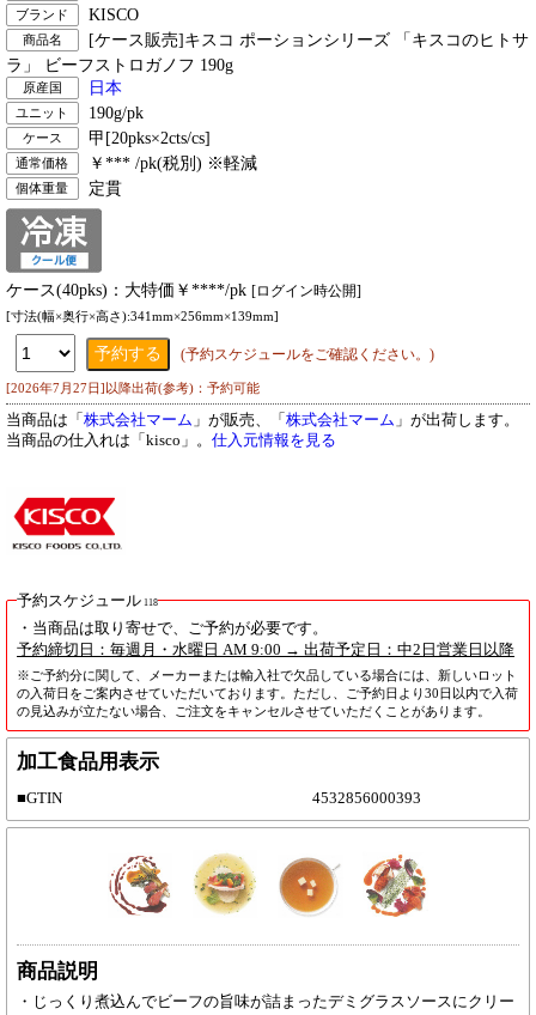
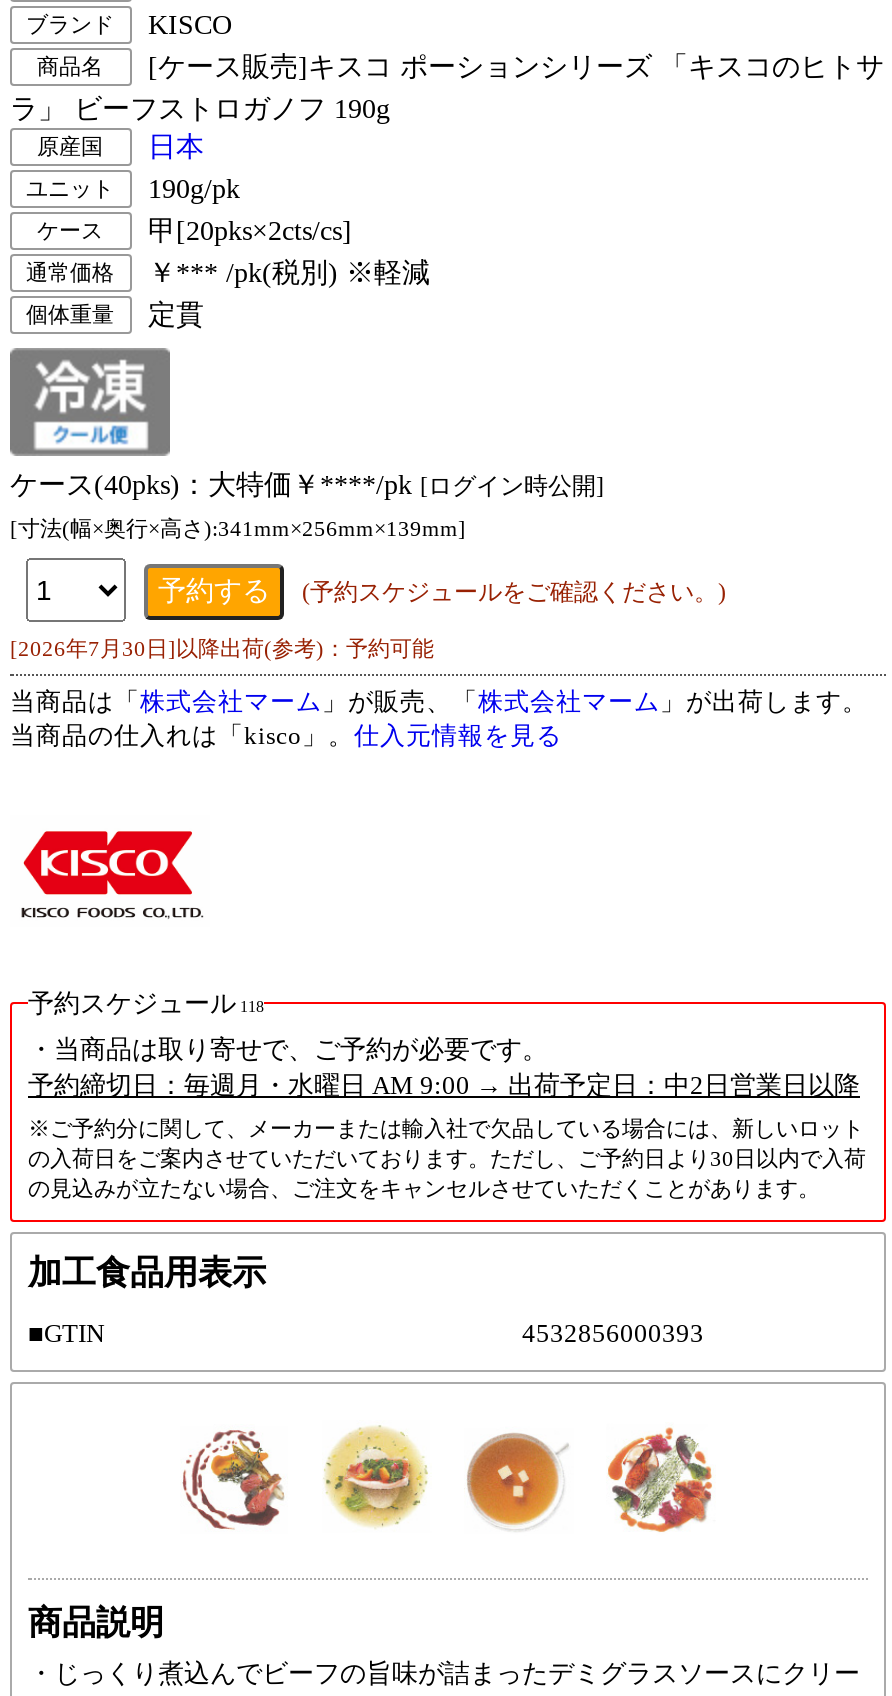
- [2026年7月27日]以降出荷(参考)：予約可能
+ [2026年7月30日]以降出荷(参考)：予約可能
